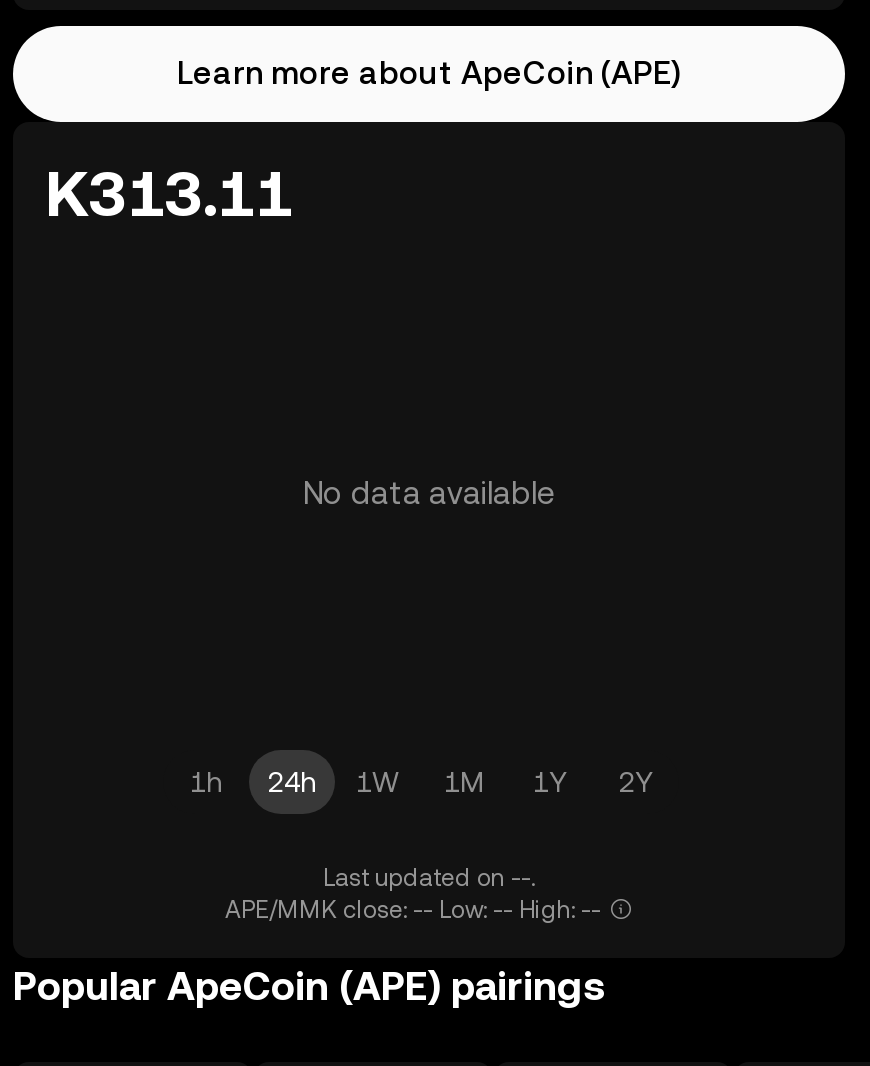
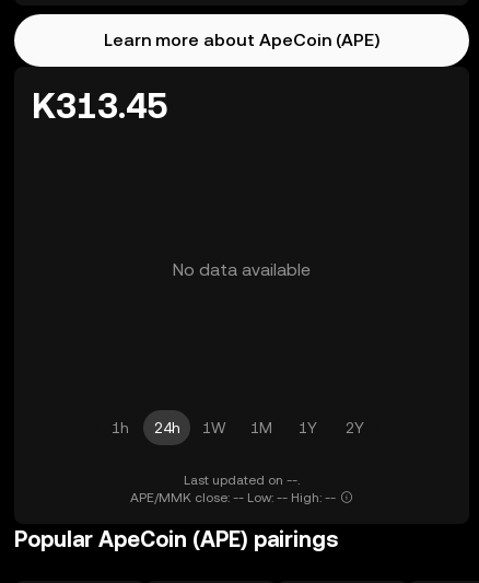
- K313.11
+ K313.45
